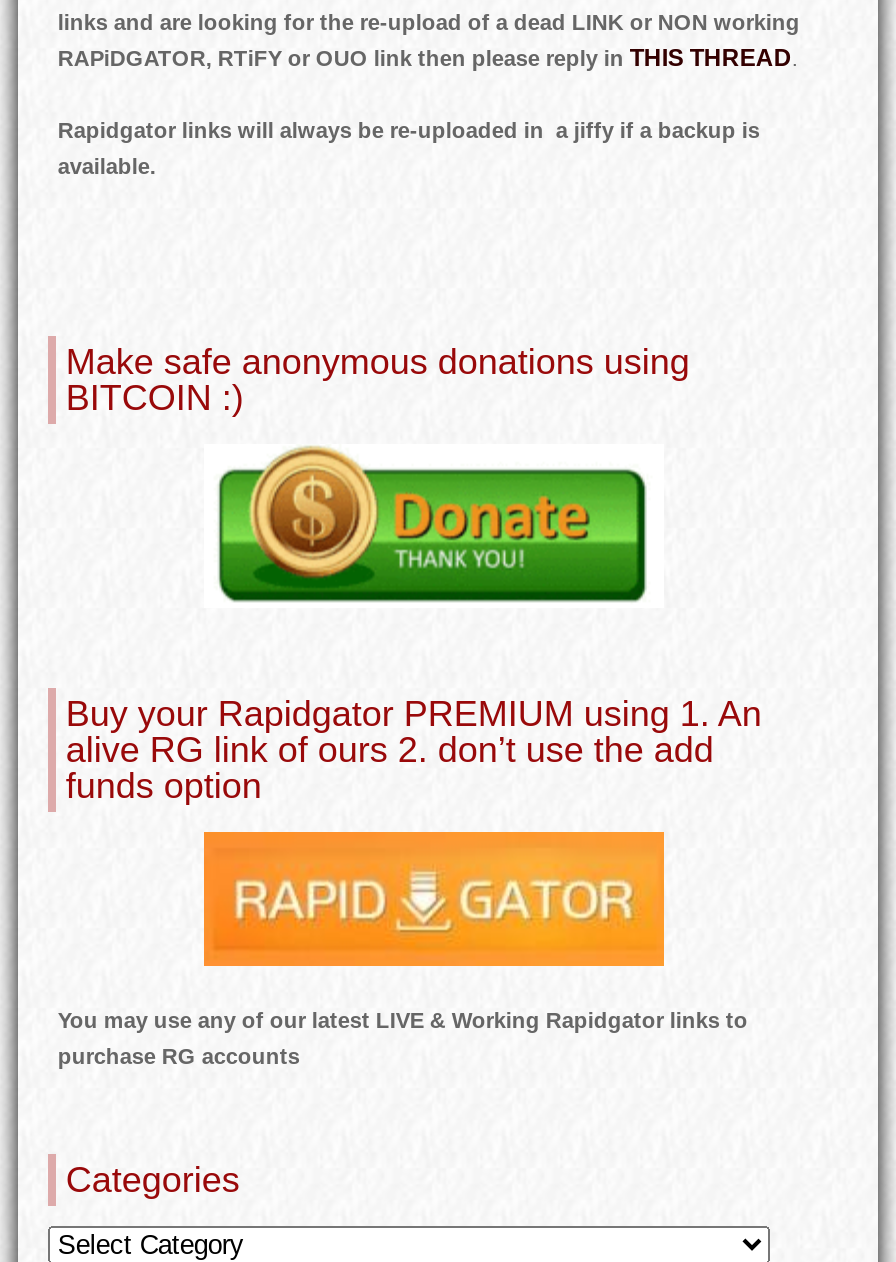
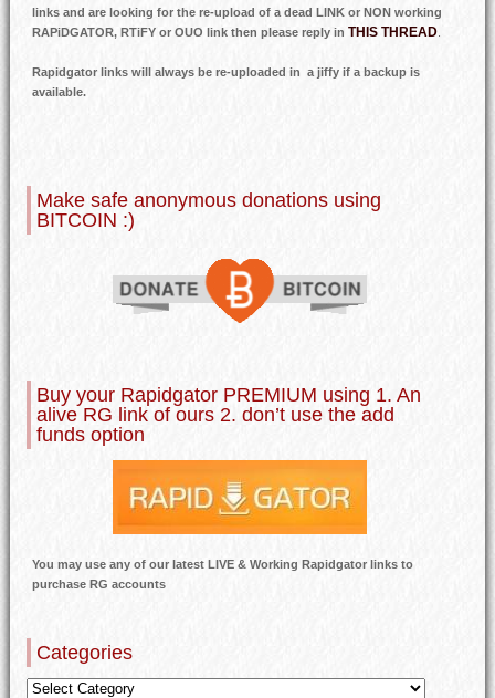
- [image]
+ [image]
